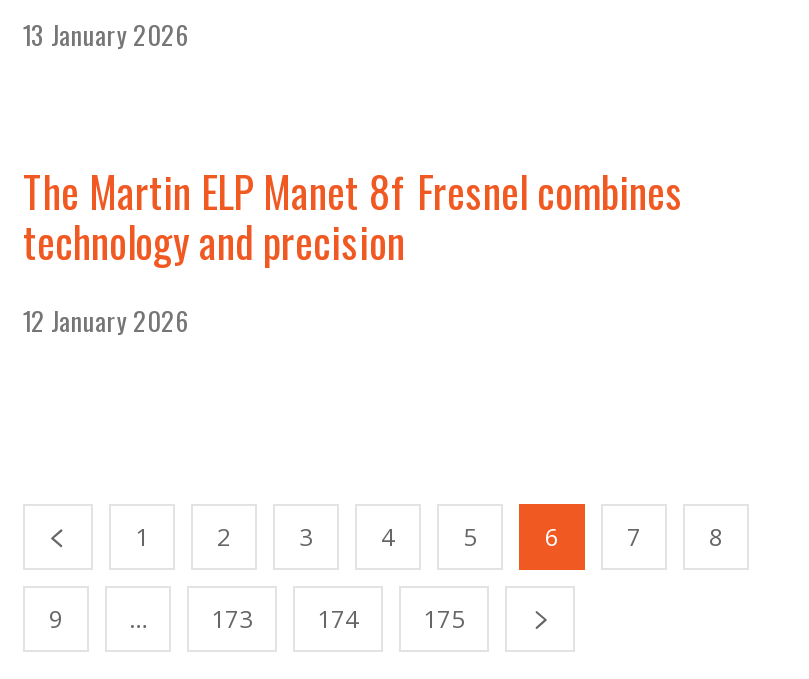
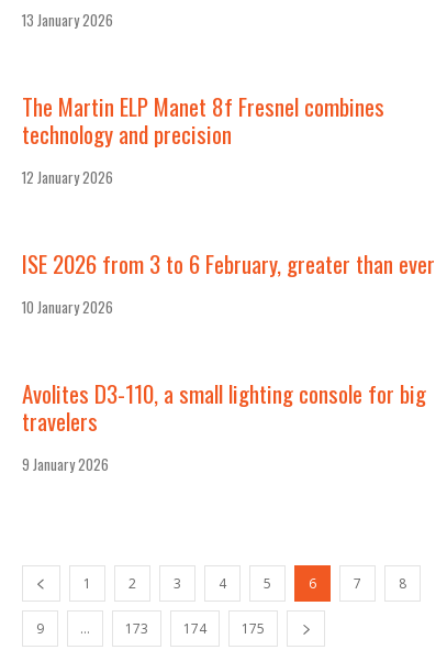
+ ISE 2026 from 3 to 6 February, greater than ever
+ 10 January 2026
+ Avolites D3-110, a small lighting console for big
+ travelers
+ 9 January 2026
